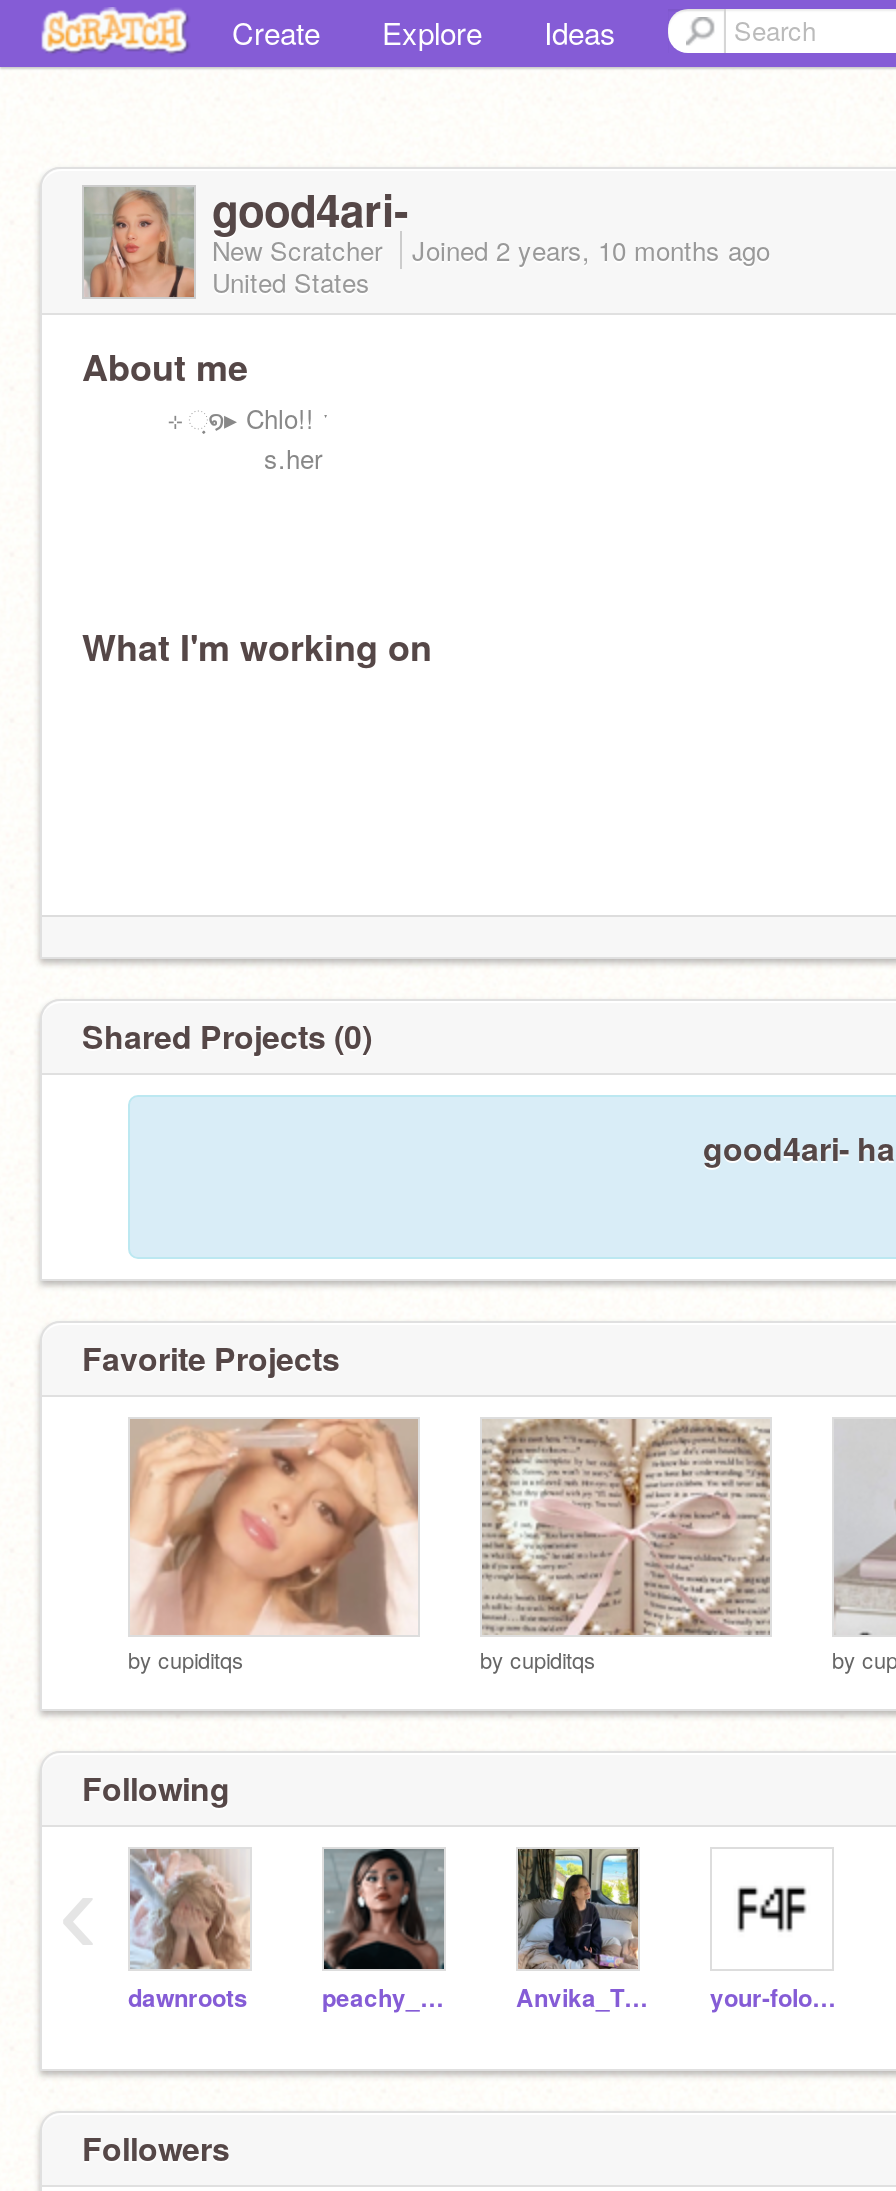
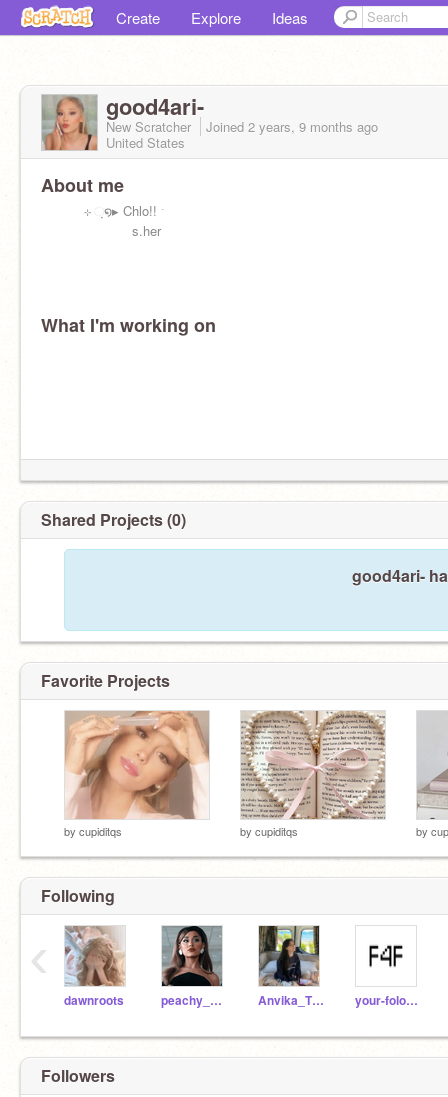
- New Scratcher Joined 2 years, 10 months ago
+ New Scratcher Joined 2 years, 9 months ago
